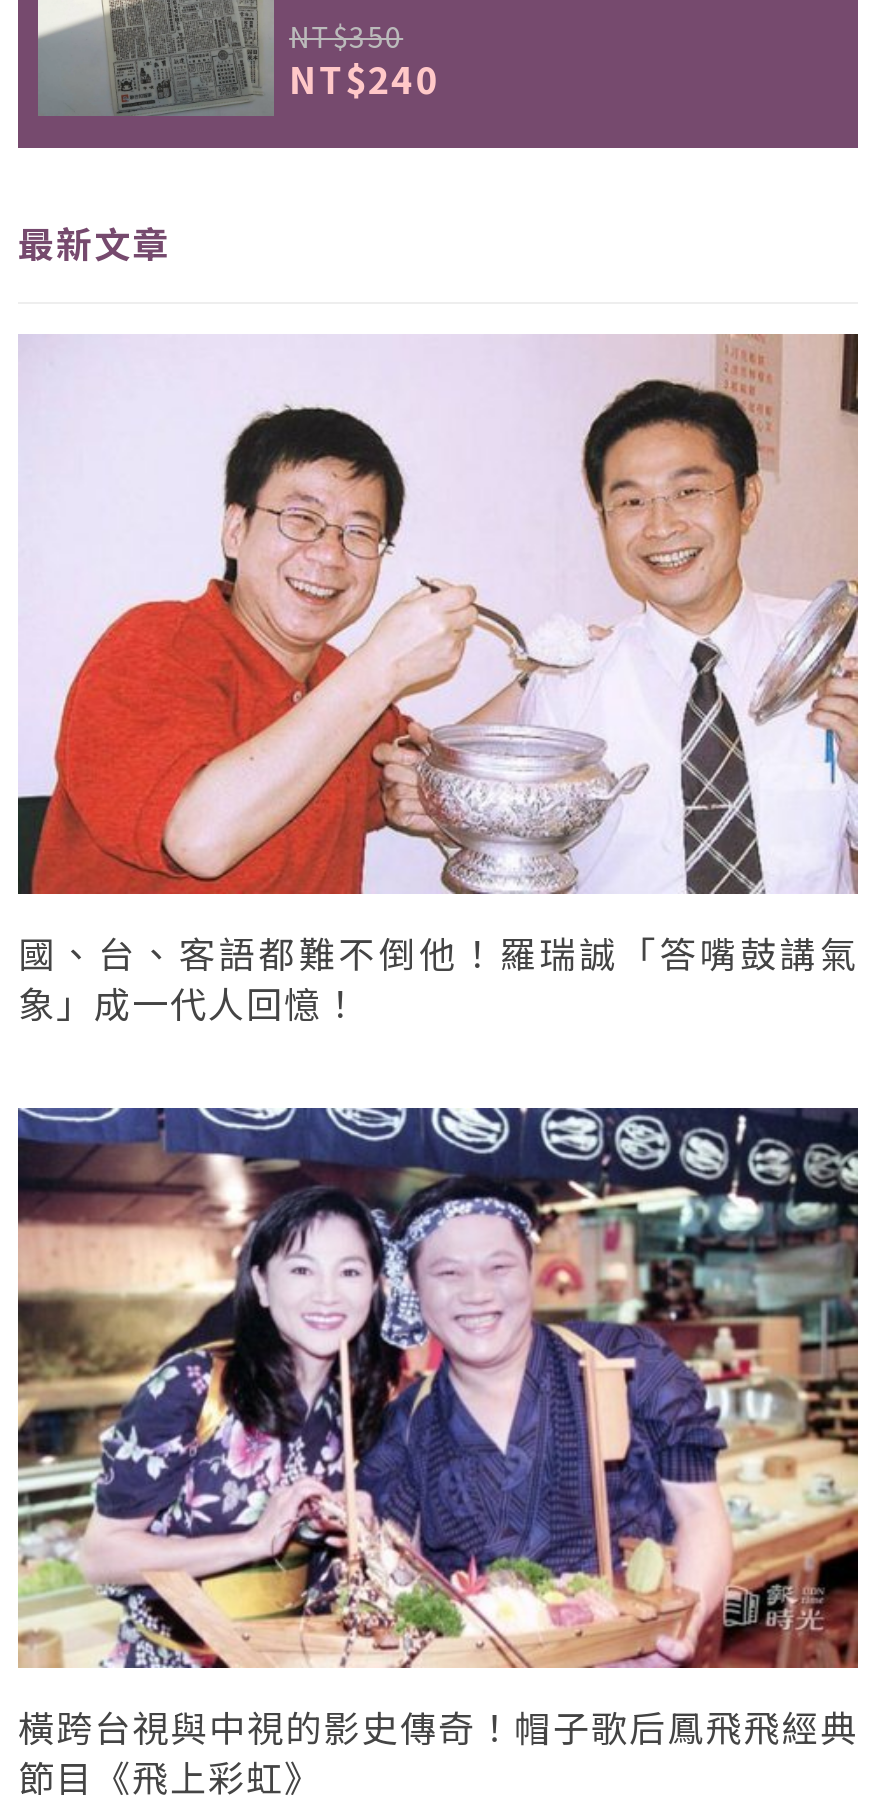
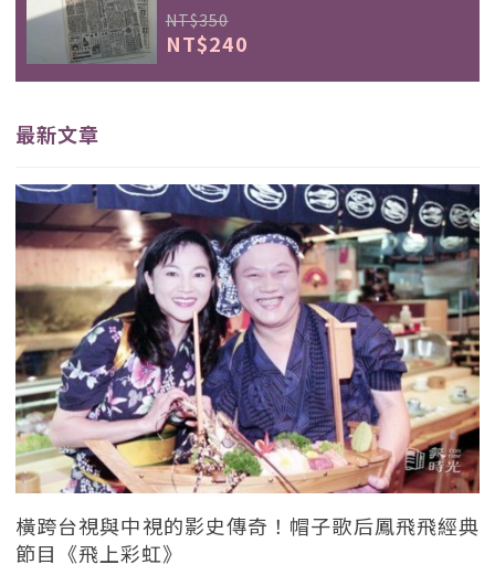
- [image]
- 國、台、客語都難不倒他！羅瑞誠「答嘴鼓講氣
- 象」成一代人回憶！
